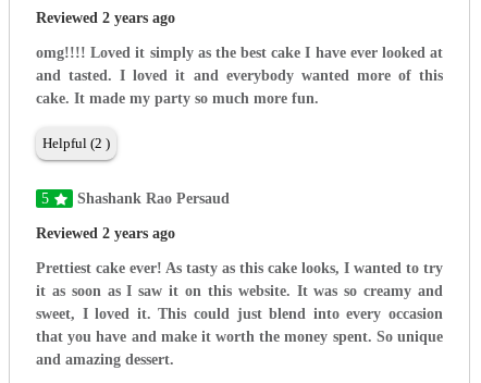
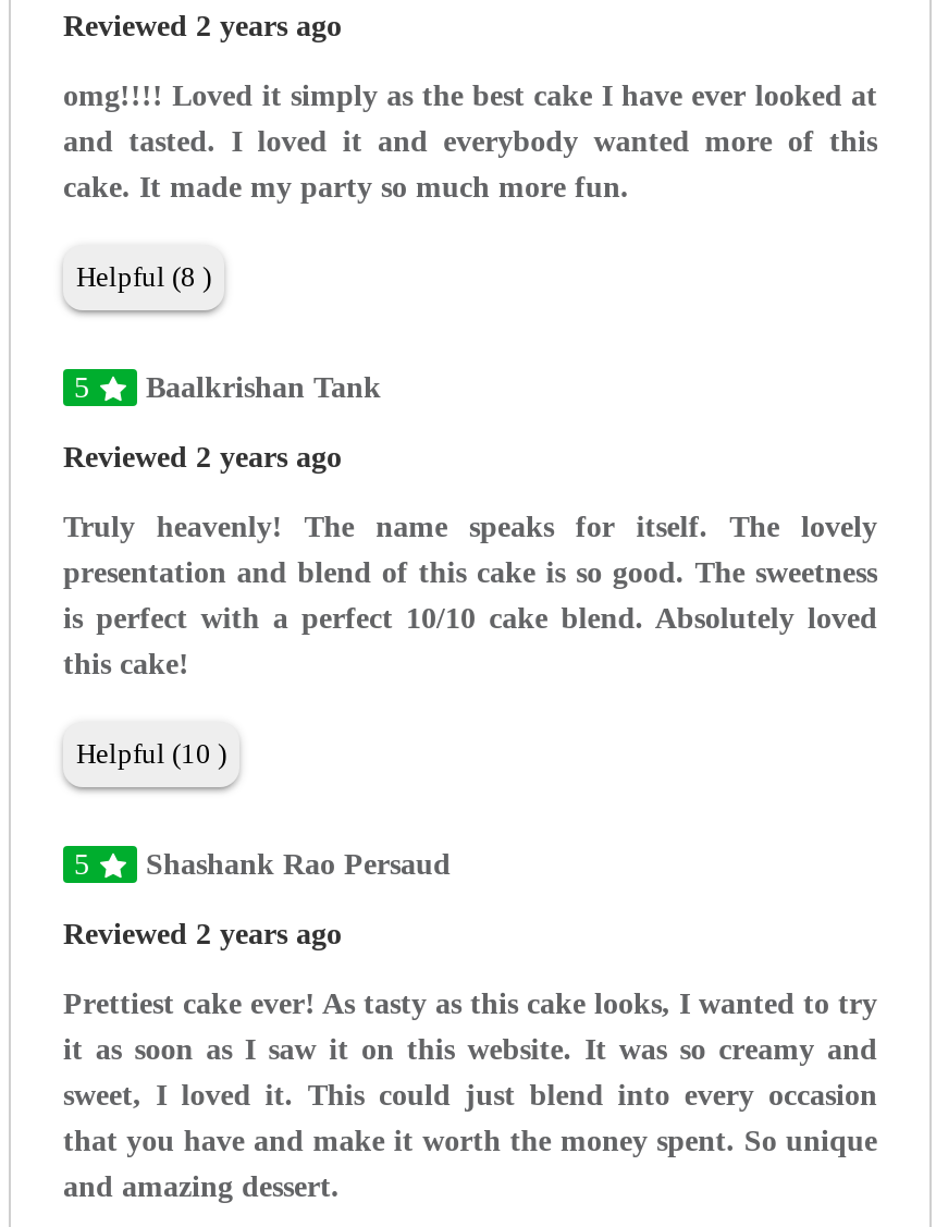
- Helpful (2 )
+ Helpful (8 )
+ 5
+ Baalkrishan Tank
+ Reviewed 2 years ago
+ Truly heavenly! The name speaks for itself. The lovely
+ presentation and blend of this cake is so good. The sweetness
+ is perfect with a perfect 10/10 cake blend. Absolutely loved
+ this cake!
+ Helpful (10 )
